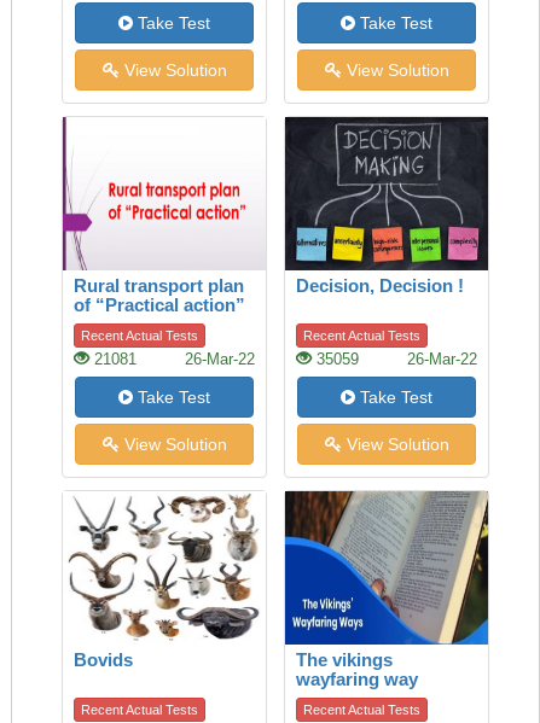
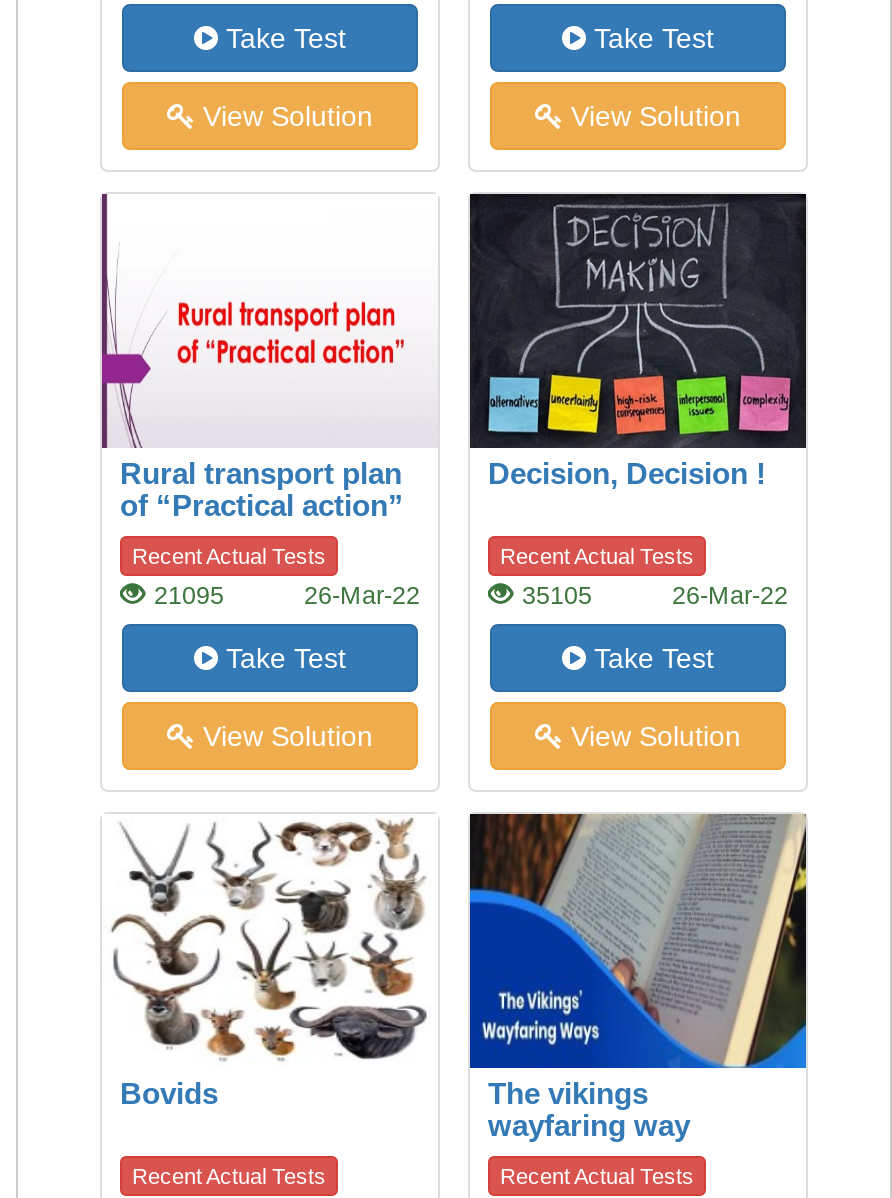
- 21081
+ 21095

- 35059
+ 35105
